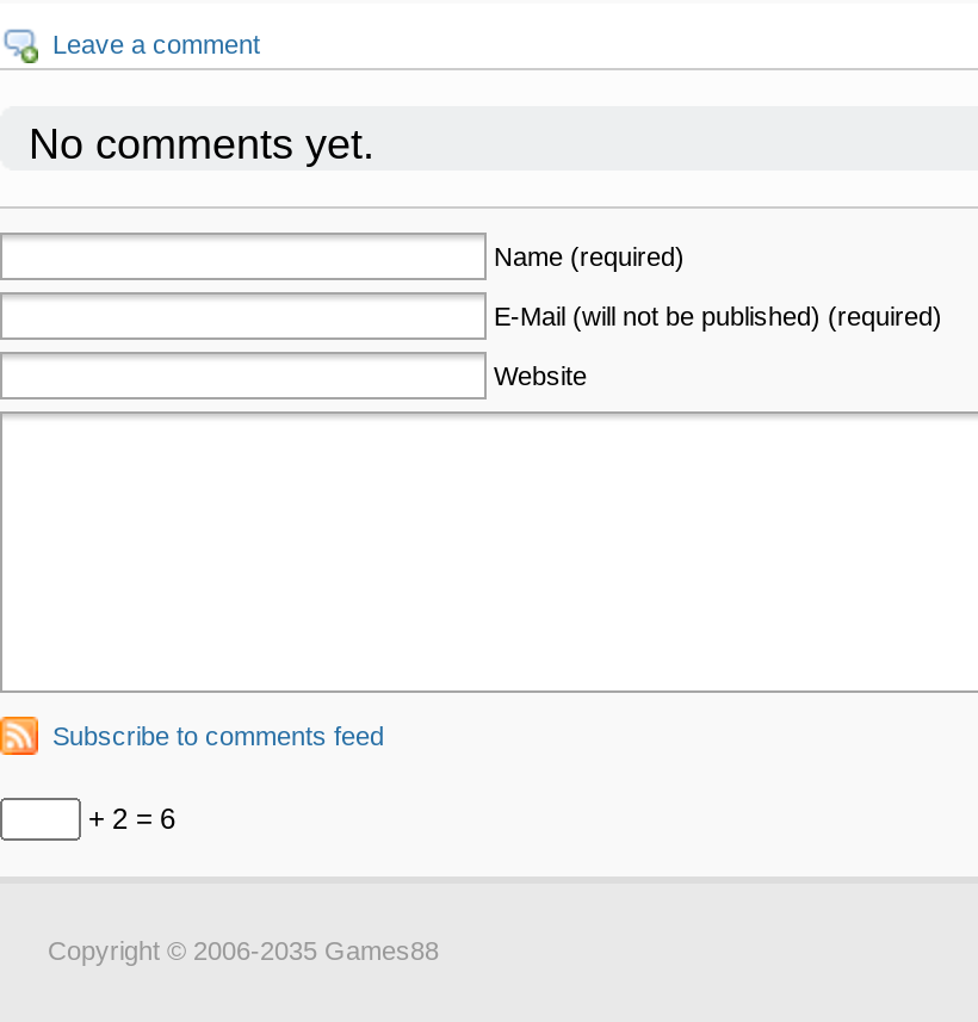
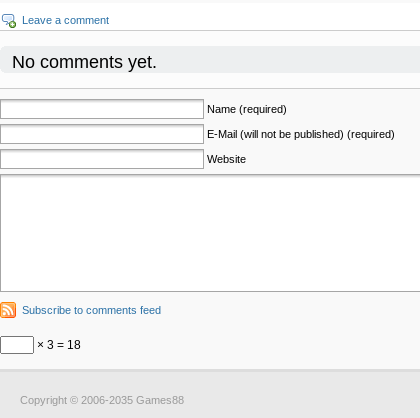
- + 2 = 6
+ × 3 = 18
